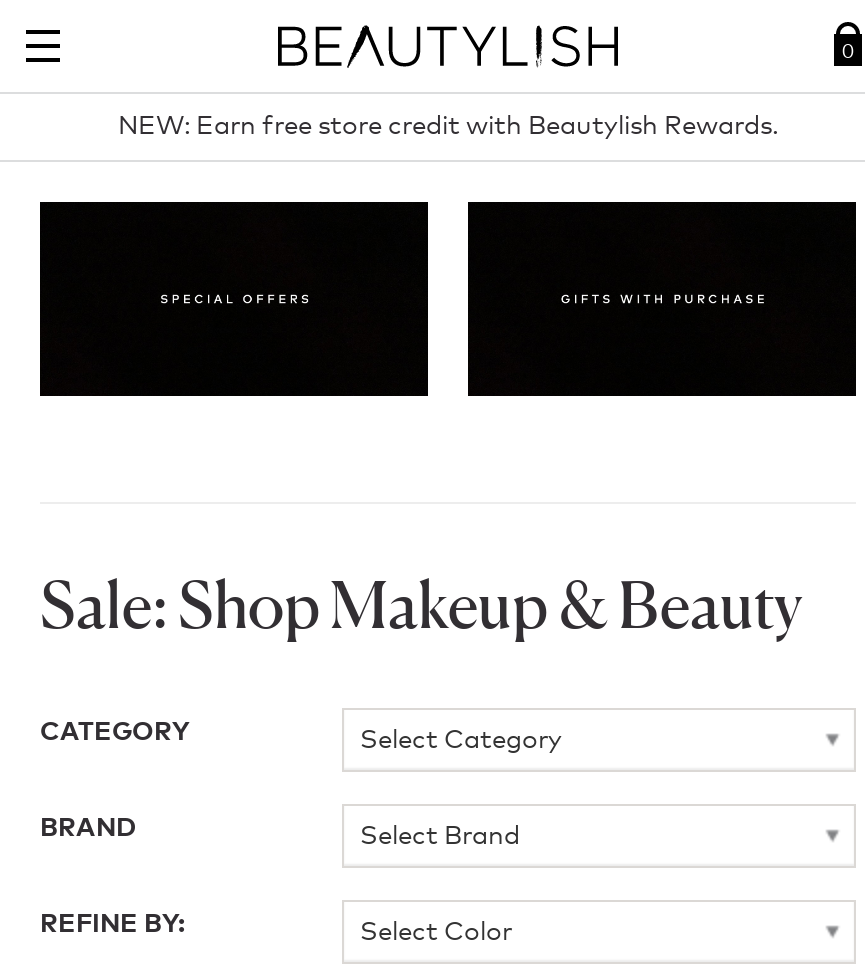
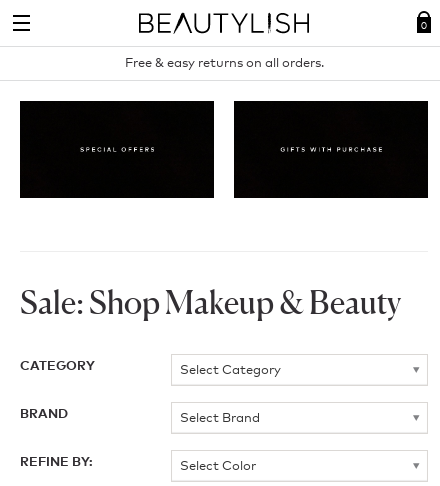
- NEW: Earn free store credit with Beautylish Rewards.
+ Free & easy returns on all orders.
